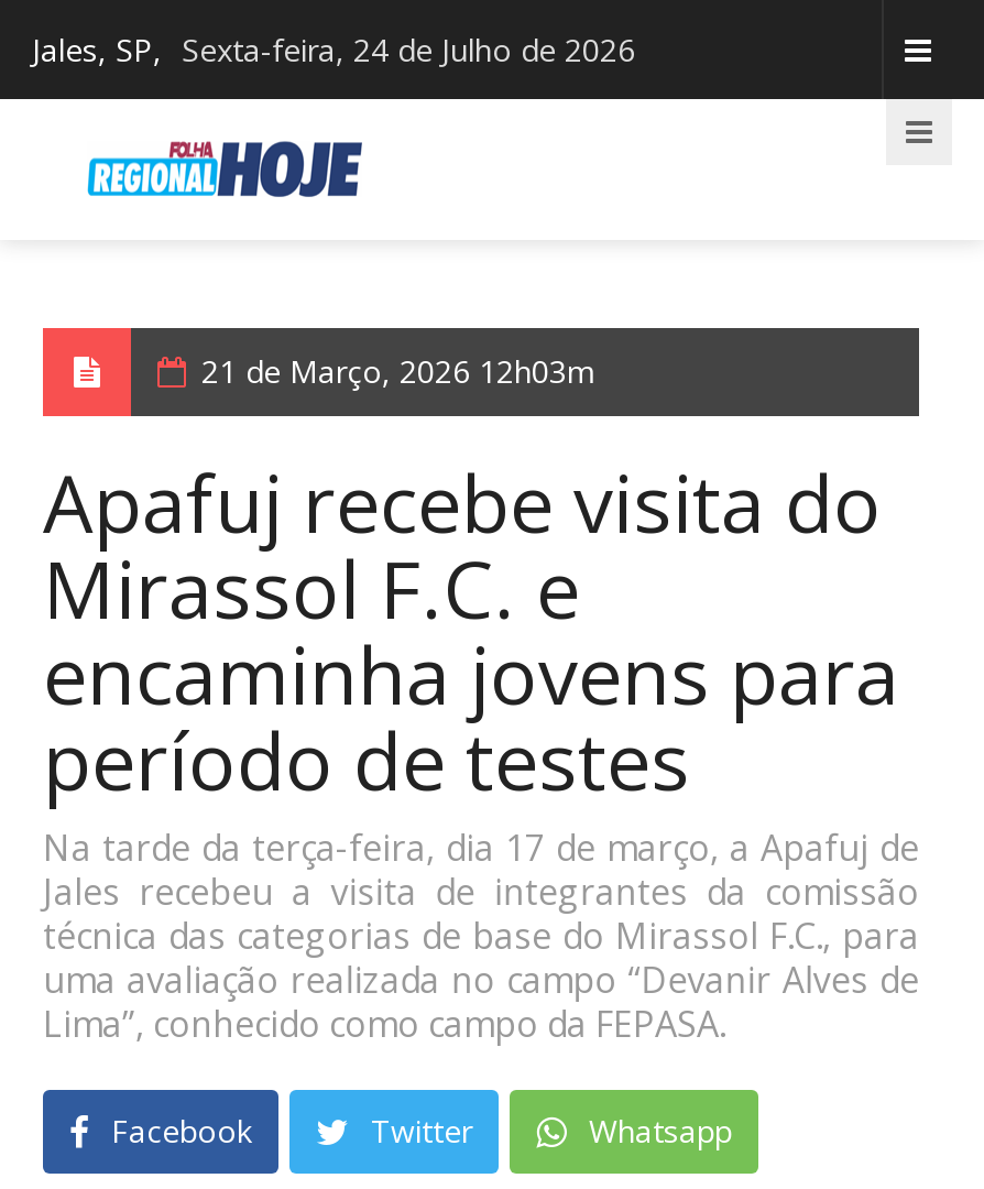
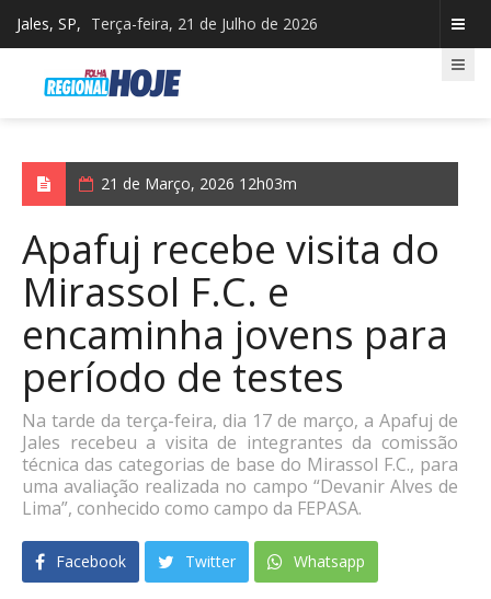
- Jales, SP, Sexta-feira, 24 de Julho de 2026
+ Jales, SP, Terça-feira, 21 de Julho de 2026
